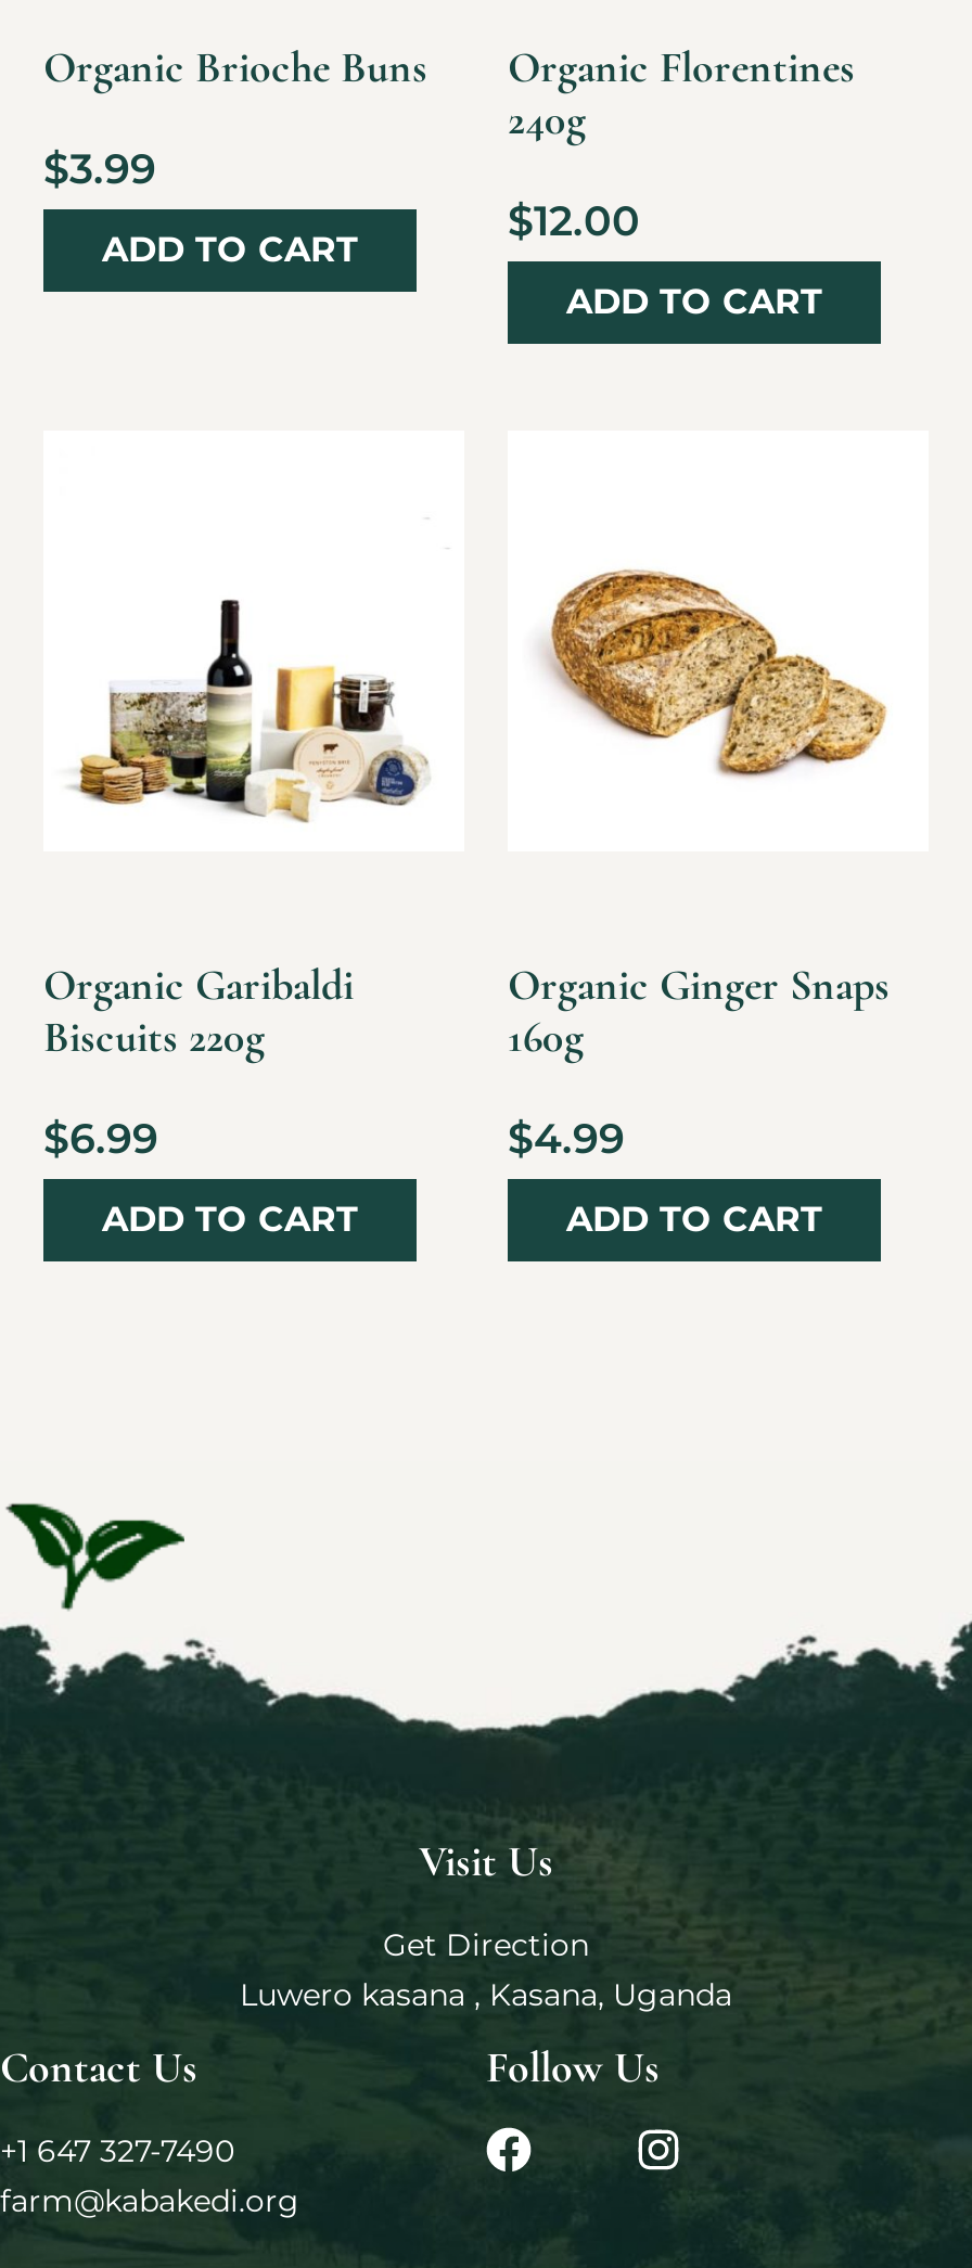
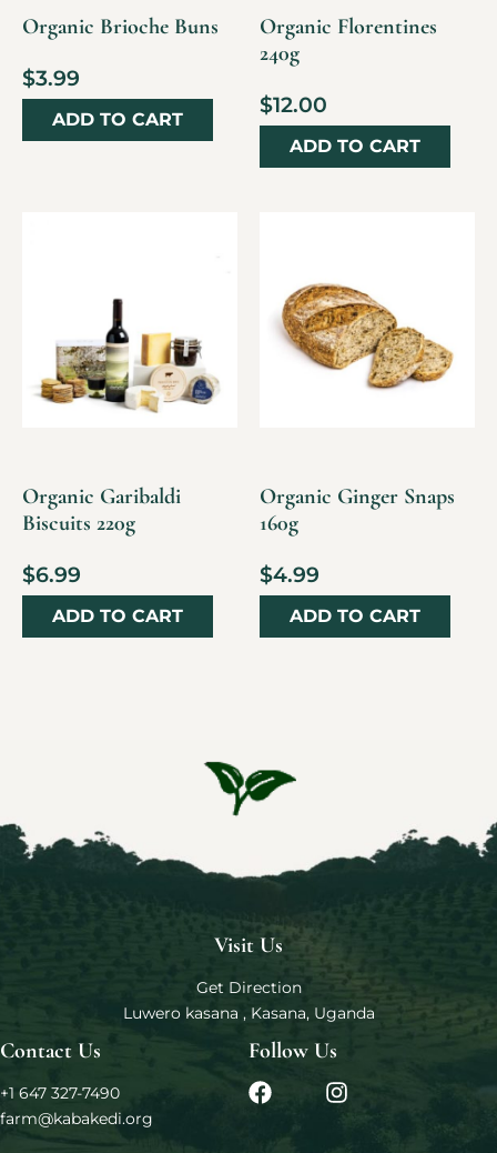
+ [image]

- [image]
